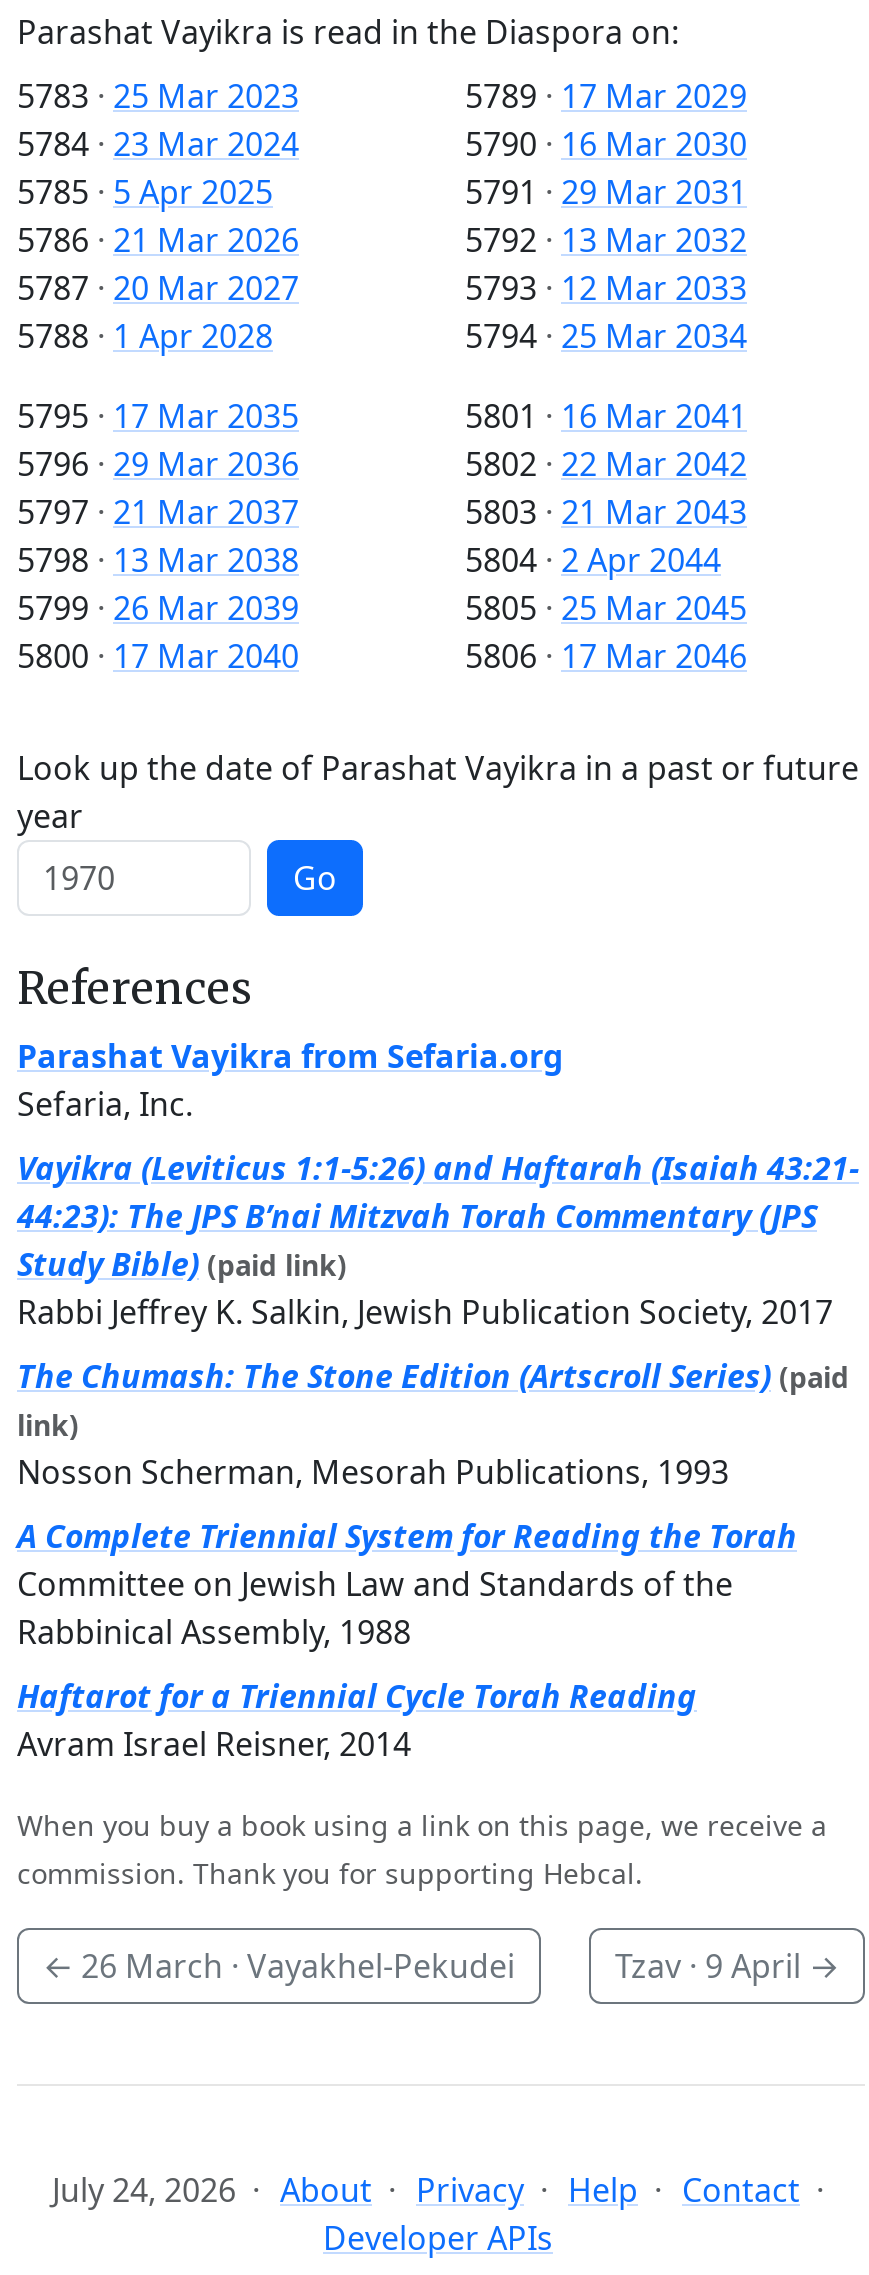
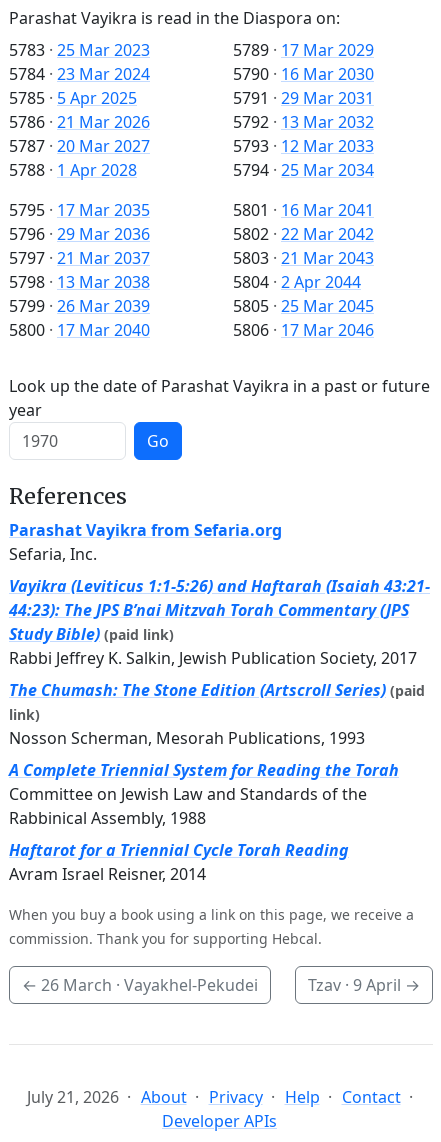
- July 24, 2026 About Privacy Help Contact
+ July 21, 2026 About Privacy Help Contact
